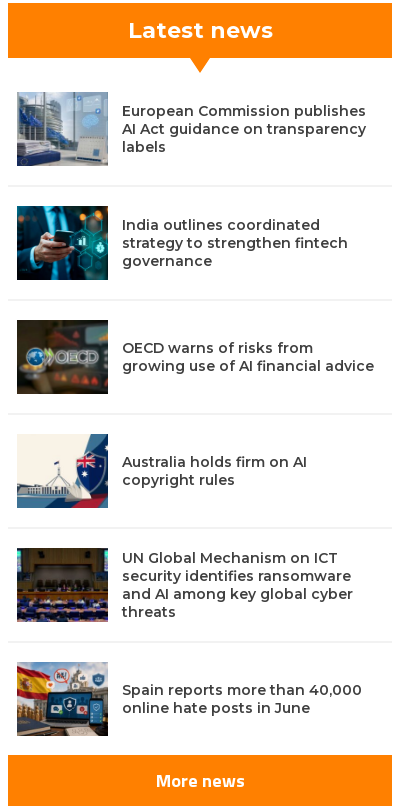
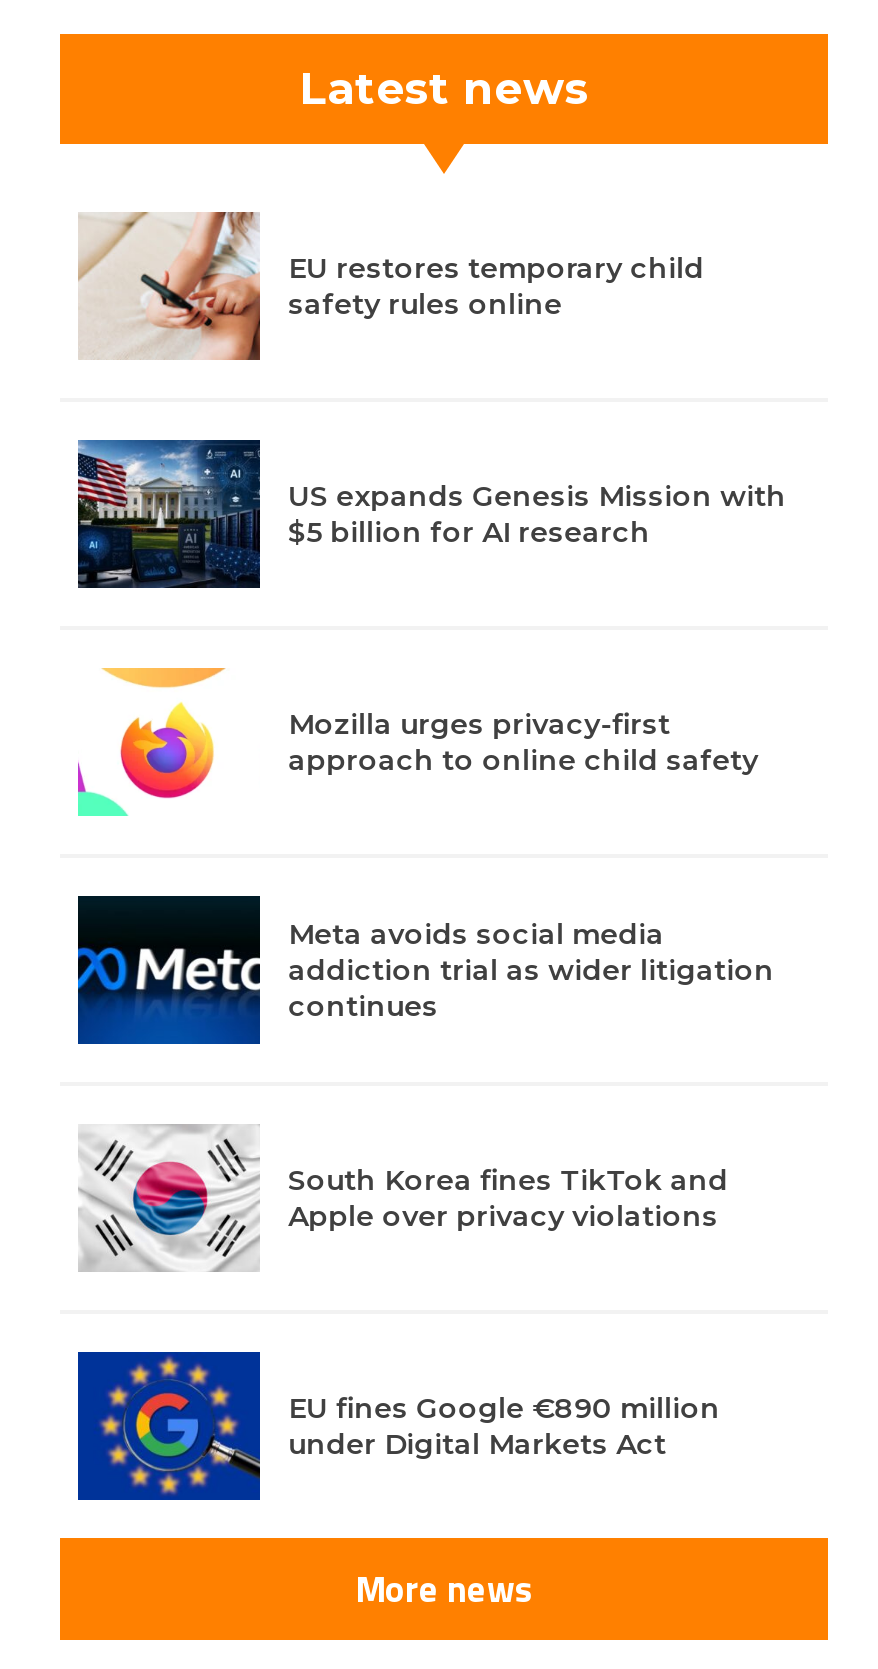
- [image]
- European Commission publishes
- AI Act guidance on transparency
- labels
+ [image]
+ EU restores temporary child
+ safety rules online

- [image]
- India outlines coordinated
- strategy to strengthen fintech
- governance
+ [image]
+ US expands Genesis Mission with
+ $5 billion for AI research

- [image]
- OECD warns of risks from
- growing use of AI financial advice
+ [image]
+ Mozilla urges privacy-first
+ approach to online child safety

- [image]
- Australia holds firm on AI
- copyright rules
+ [image]
+ Meta avoids social media
+ addiction trial as wider litigation
+ continues

- [image]
- UN Global Mechanism on ICT
- security identifies ransomware
- and AI among key global cyber
- threats
+ [image]
+ South Korea fines TikTok and
+ Apple over privacy violations

- [image]
- Spain reports more than 40,000
- online hate posts in June
+ [image]
+ EU fines Google €890 million
+ under Digital Markets Act
